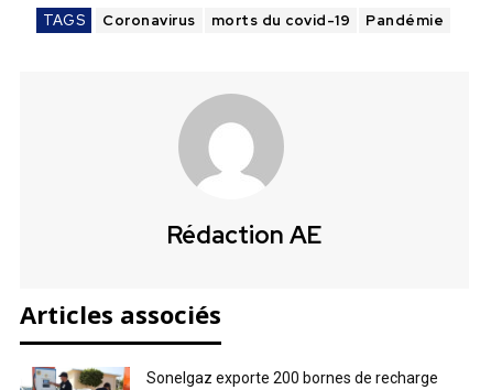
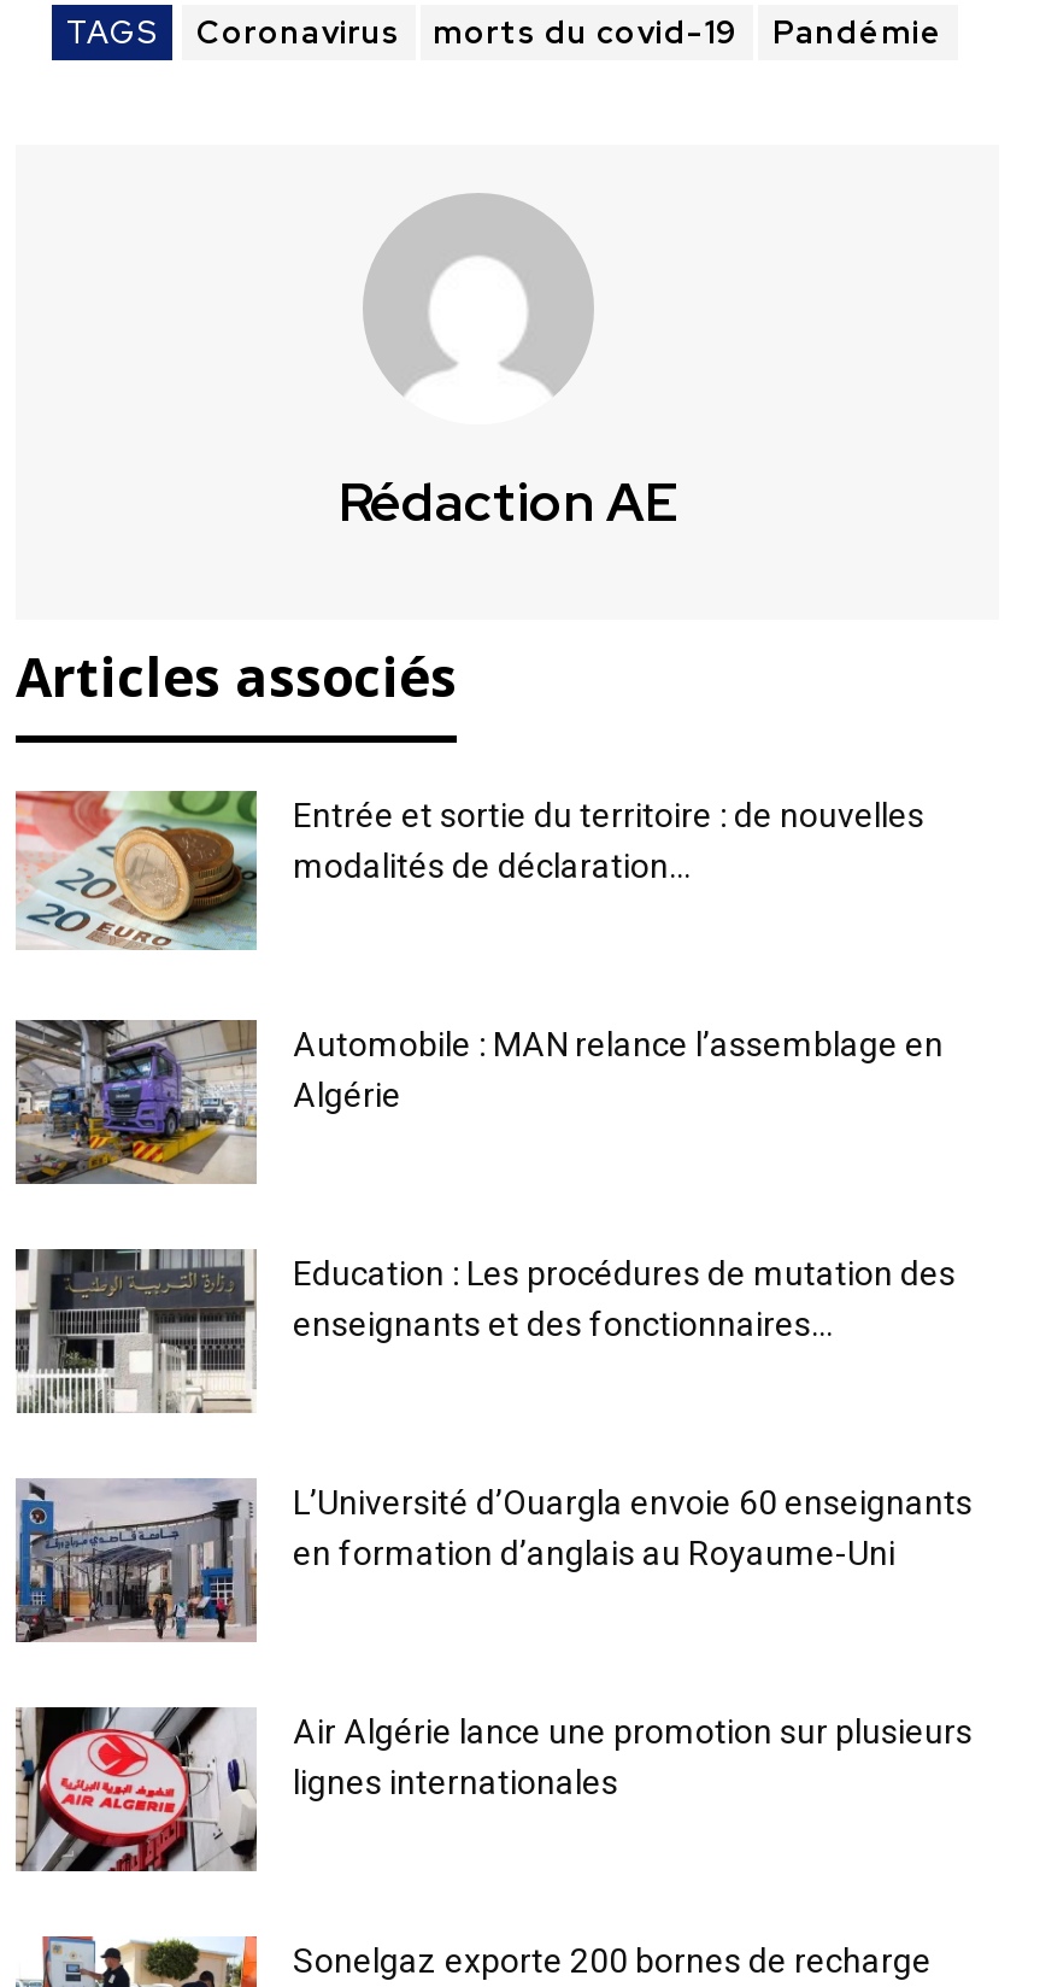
+ [image]
+ Entrée et sortie du territoire : de nouvelles
+ modalités de déclaration...

+ [image]
+ Automobile : MAN relance l’assemblage en
+ Algérie

+ [image]
+ L’Université d’Ouargla envoie 60 enseignants
+ en formation d’anglais au Royaume-Uni

+ [image]
+ Education : Les procédures de mutation des
+ enseignants et des fonctionnaires...

+ [image]
+ Air Algérie lance une promotion sur plusieurs
+ lignes internationales
